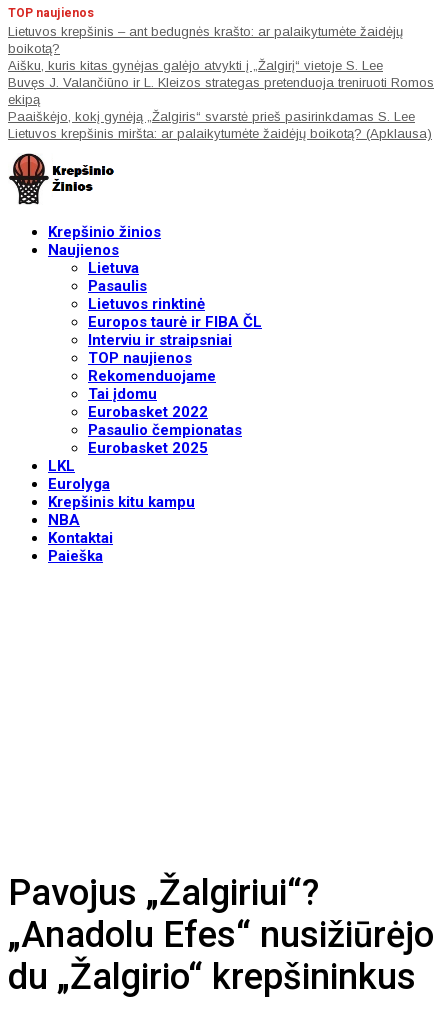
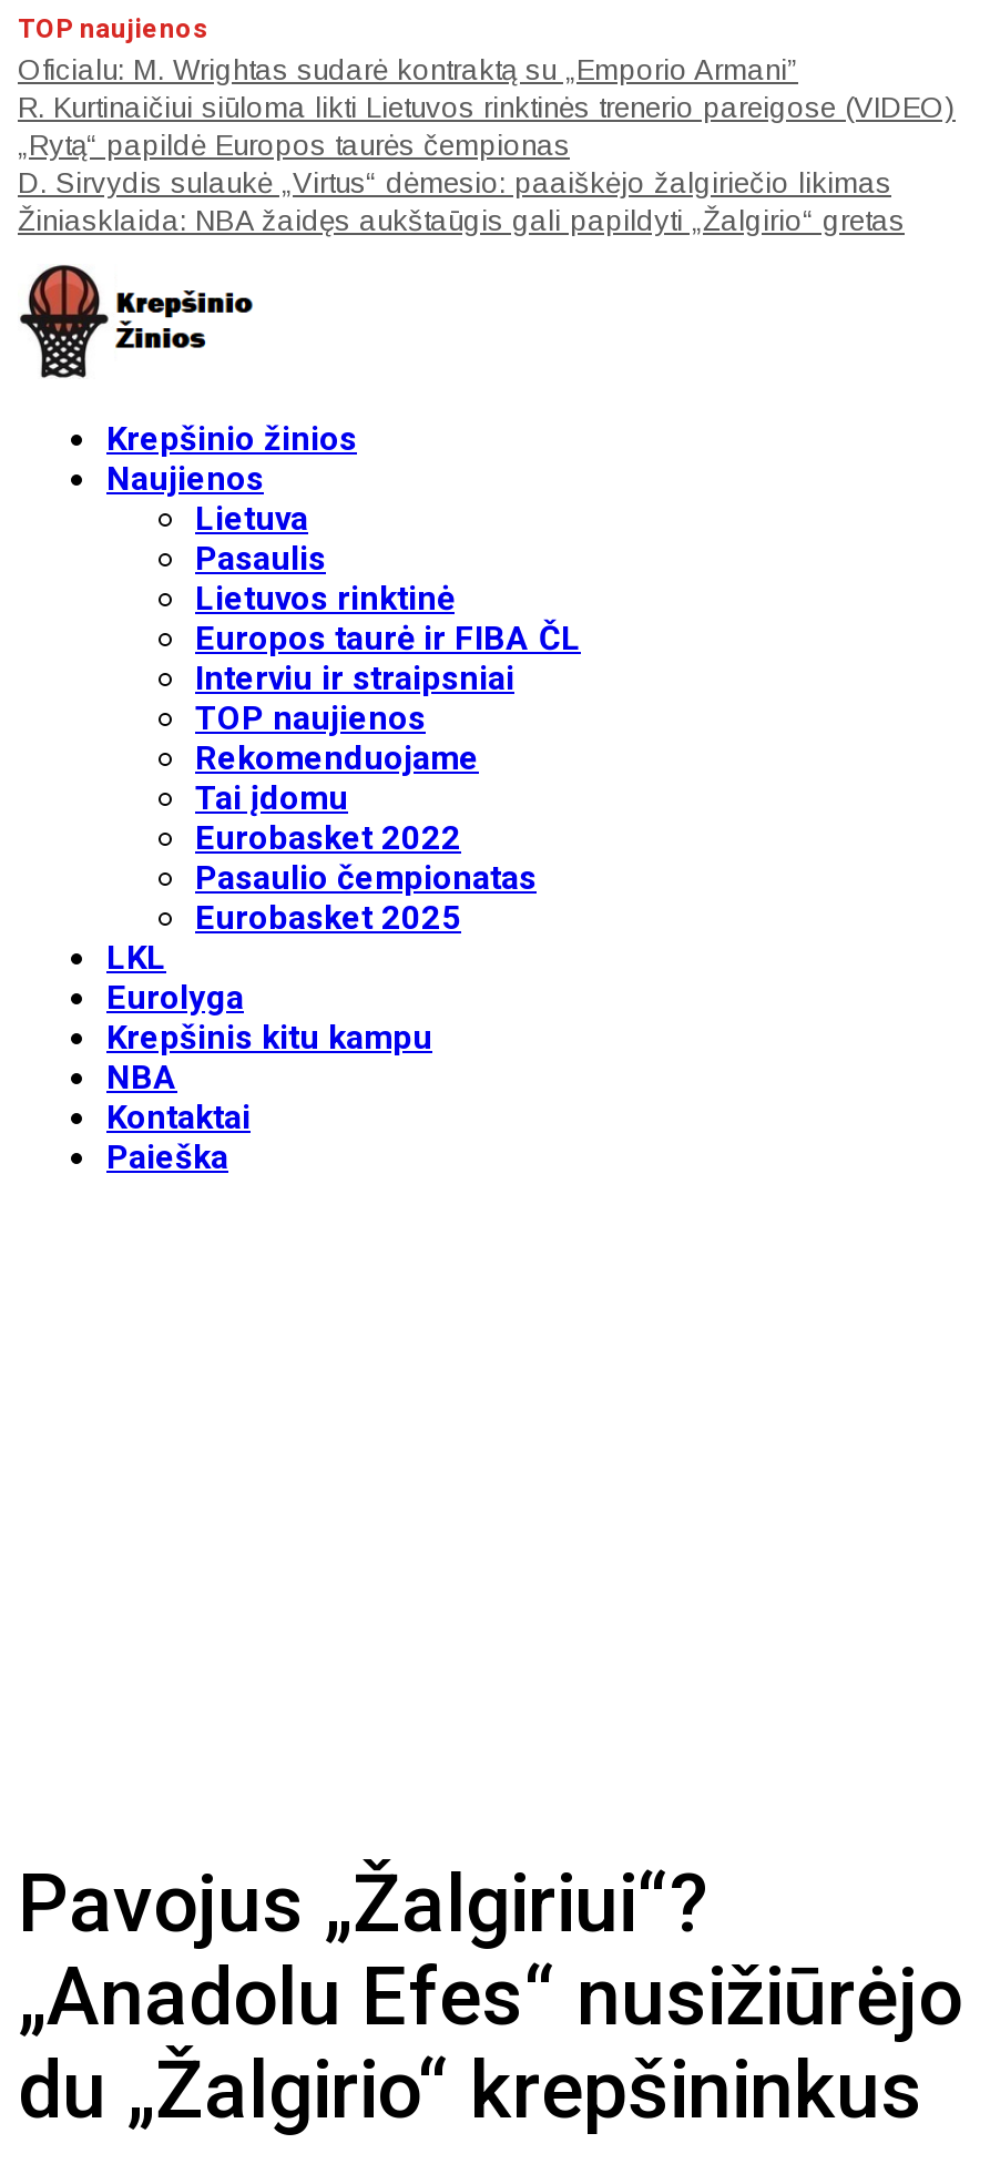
- Lietuvos krepšinis – ant bedugnės krašto: ar palaikytumėte žaidėjų
- boikotą?
- Aišku, kuris kitas gynėjas galėjo atvykti į „Žalgirį“ vietoje S. Lee
- Buvęs J. Valančiūno ir L. Kleizos strategas pretenduoja treniruoti Romos
- ekipą
- Paaiškėjo, kokį gynėją „Žalgiris“ svarstė prieš pasirinkdamas S. Lee
- Lietuvos krepšinis miršta: ar palaikytumėte žaidėjų boikotą? (Apklausa)
+ Oficialu: M. Wrightas sudarė kontraktą su „Emporio Armani”
+ R. Kurtinaičiui siūloma likti Lietuvos rinktinės trenerio pareigose (VIDEO)
+ „Rytą“ papildė Europos taurės čempionas
+ D. Sirvydis sulaukė „Virtus“ dėmesio: paaiškėjo žalgiriečio likimas
+ Žiniasklaida: NBA žaidęs aukštaūgis gali papildyti „Žalgirio“ gretas
